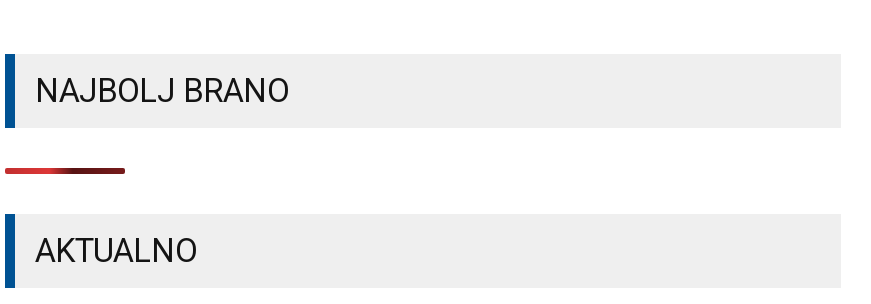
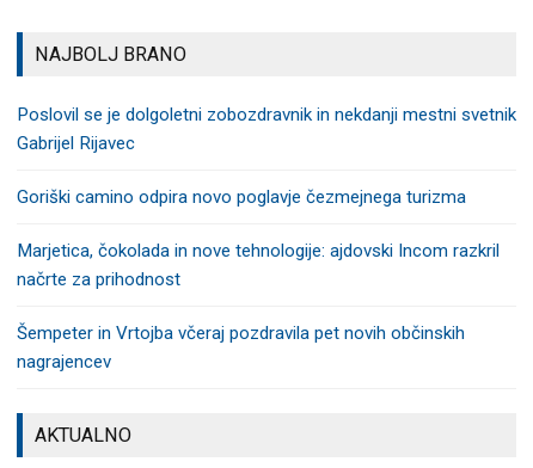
+ Poslovil se je dolgoletni zobozdravnik in nekdanji mestni svetnik
+ Gabrijel Rijavec
+ Goriški camino odpira novo poglavje čezmejnega turizma
+ Marjetica, čokolada in nove tehnologije: ajdovski Incom razkril
+ načrte za prihodnost
+ Šempeter in Vrtojba včeraj pozdravila pet novih občinskih
+ nagrajencev
